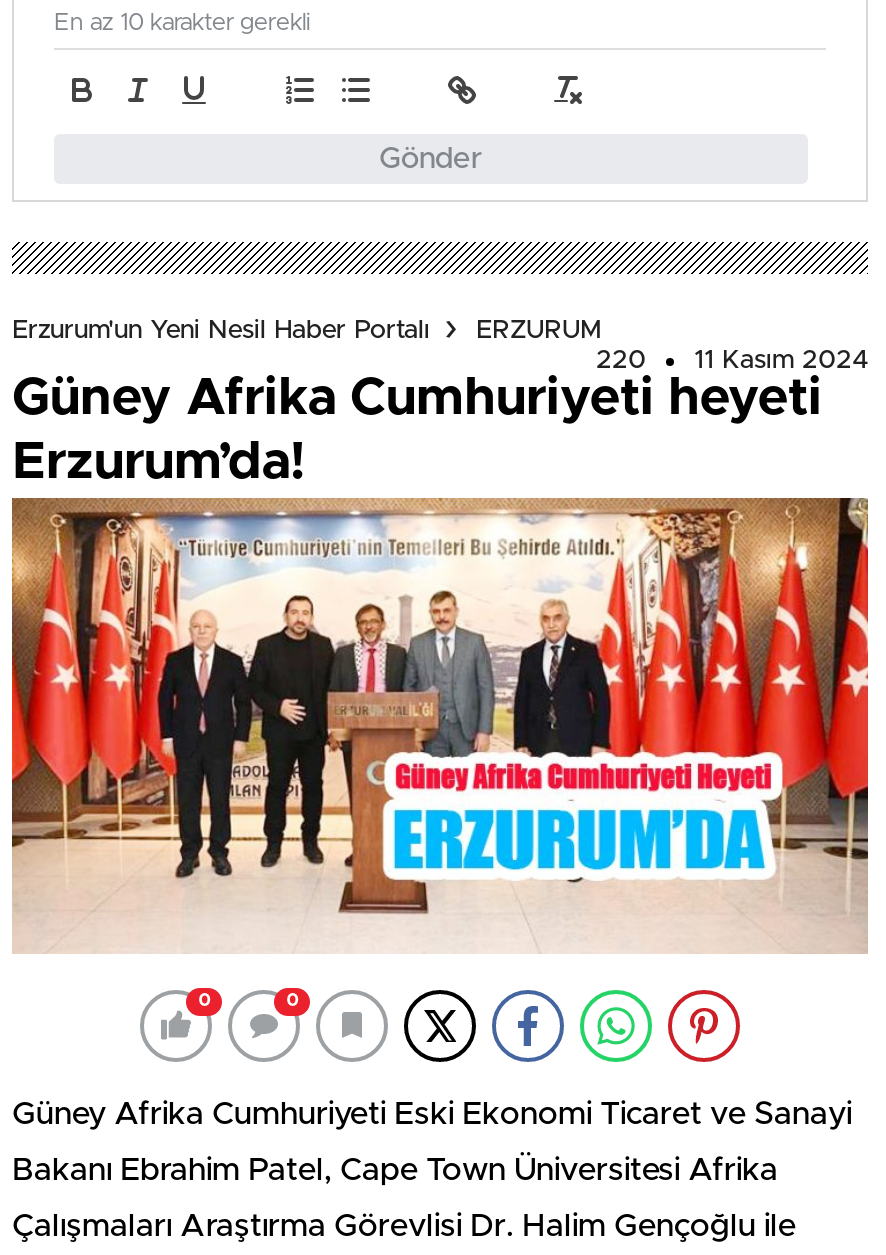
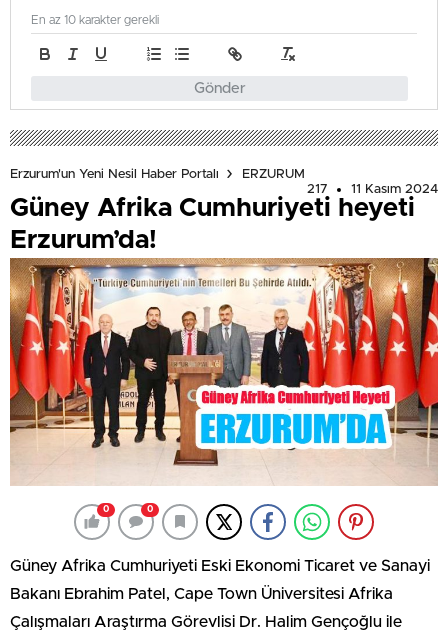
- 220 11 Kasım 2024
+ 217 11 Kasım 2024
